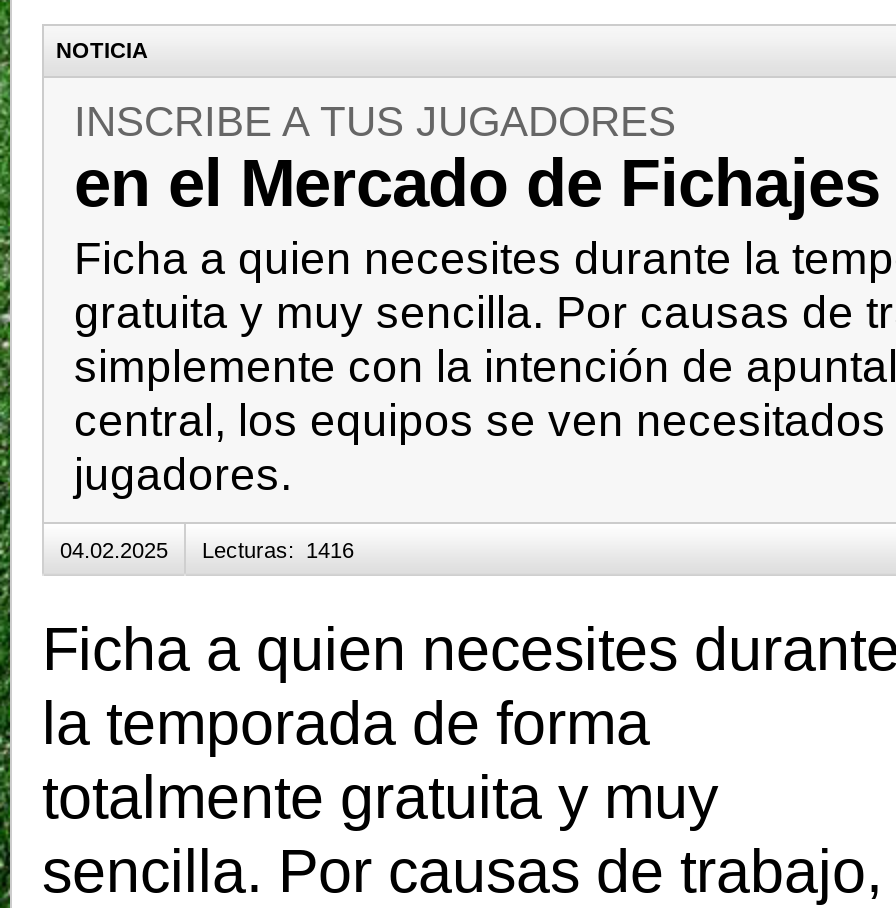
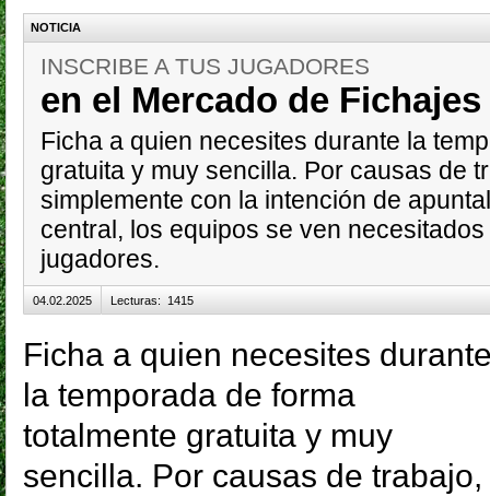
- 04.02.2025 Lecturas: 1416
+ 04.02.2025 Lecturas: 1415
